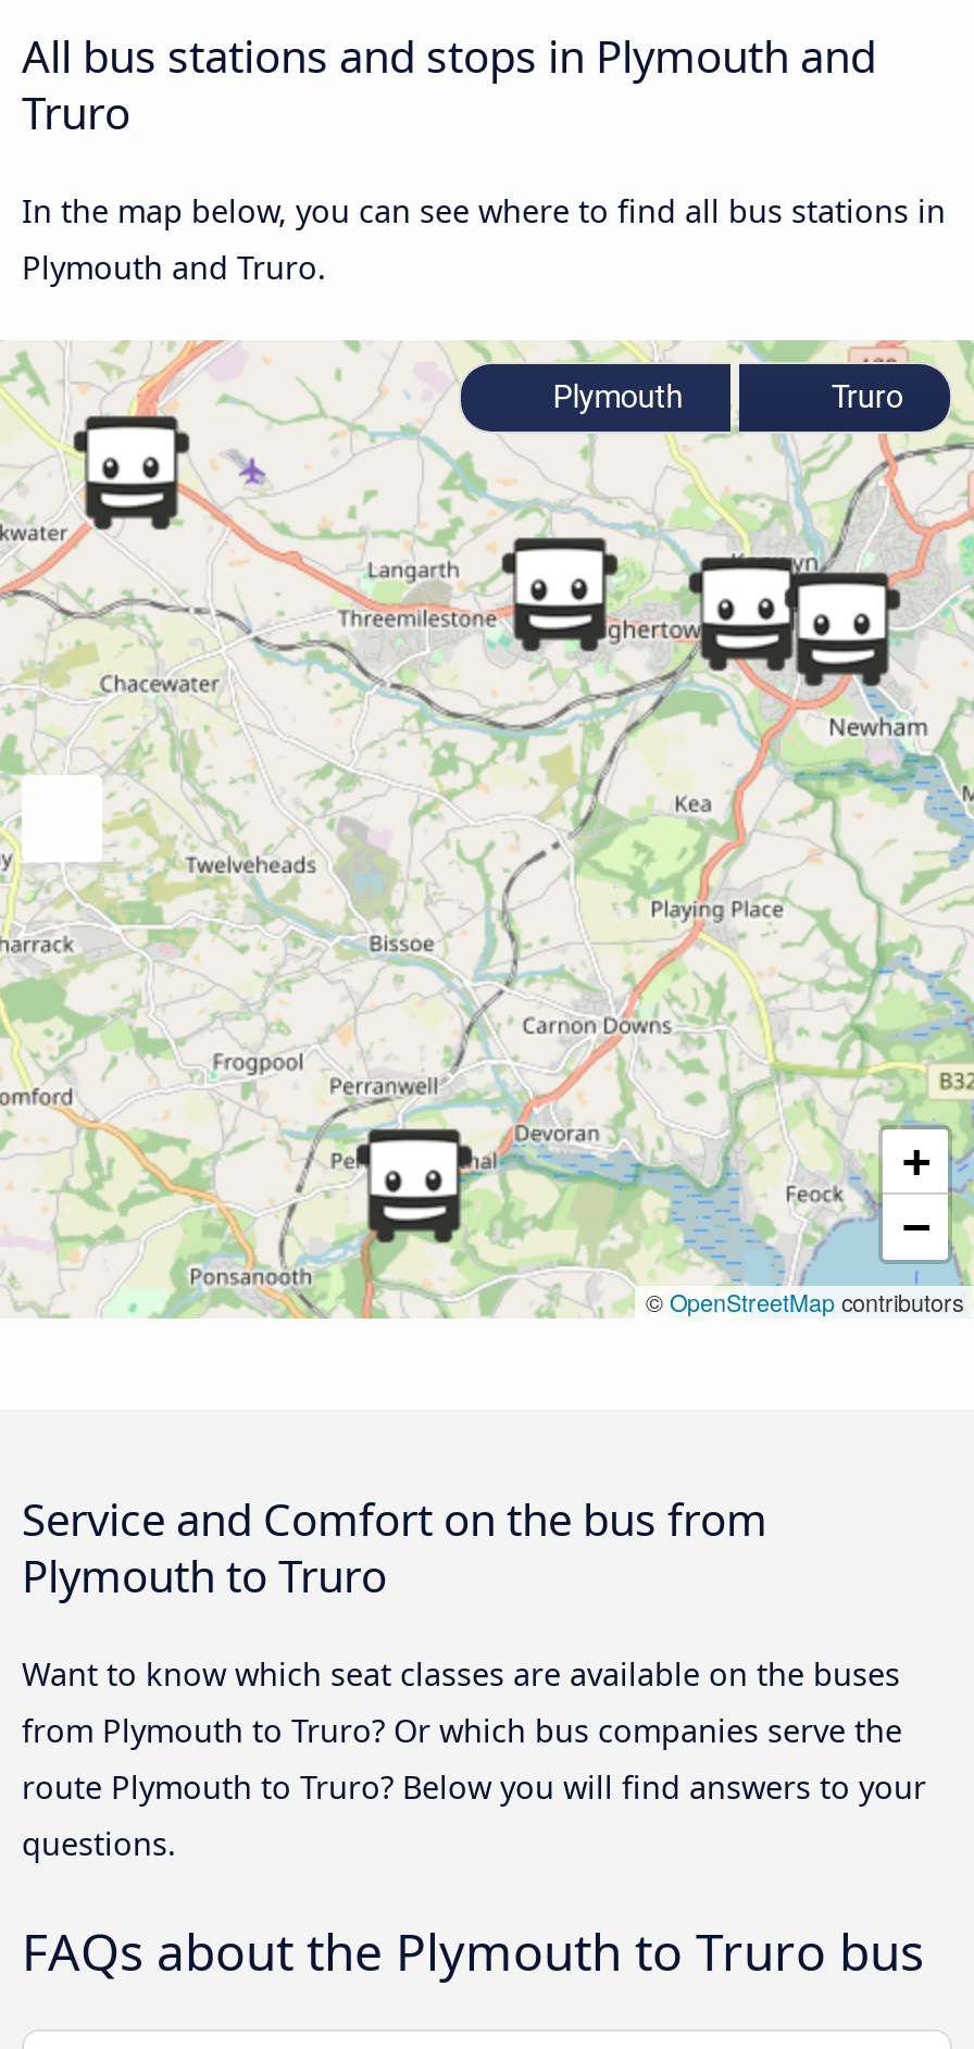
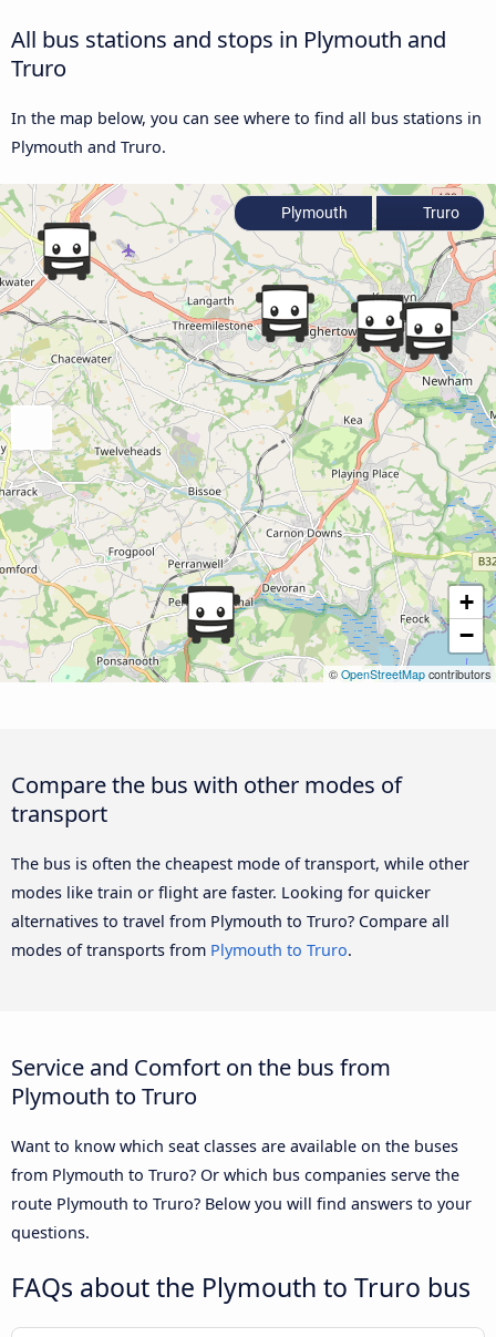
+ Compare the bus with other modes of
+ transport
+ The bus is often the cheapest mode of transport, while other
+ modes like train or flight are faster. Looking for quicker
+ alternatives to travel from Plymouth to Truro? Compare all
+ modes of transports from Plymouth to Truro.
